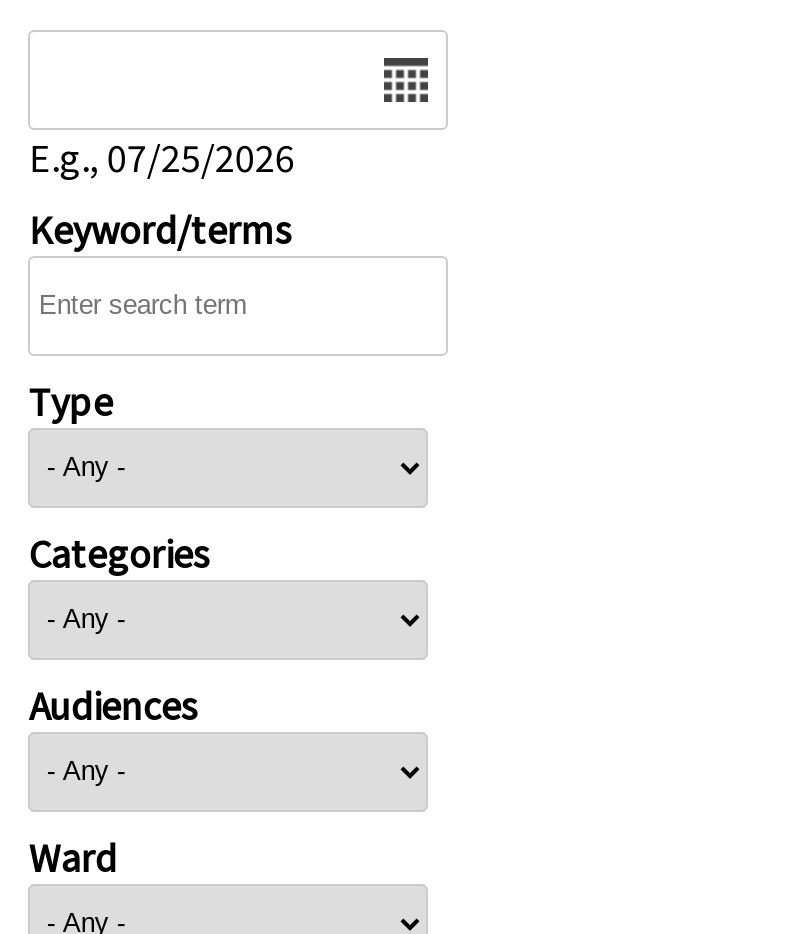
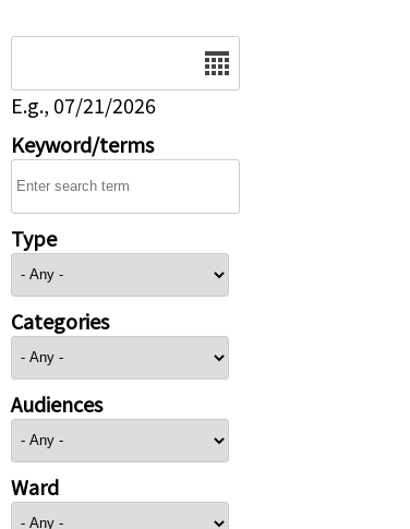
- E.g., 07/25/2026
+ E.g., 07/21/2026
